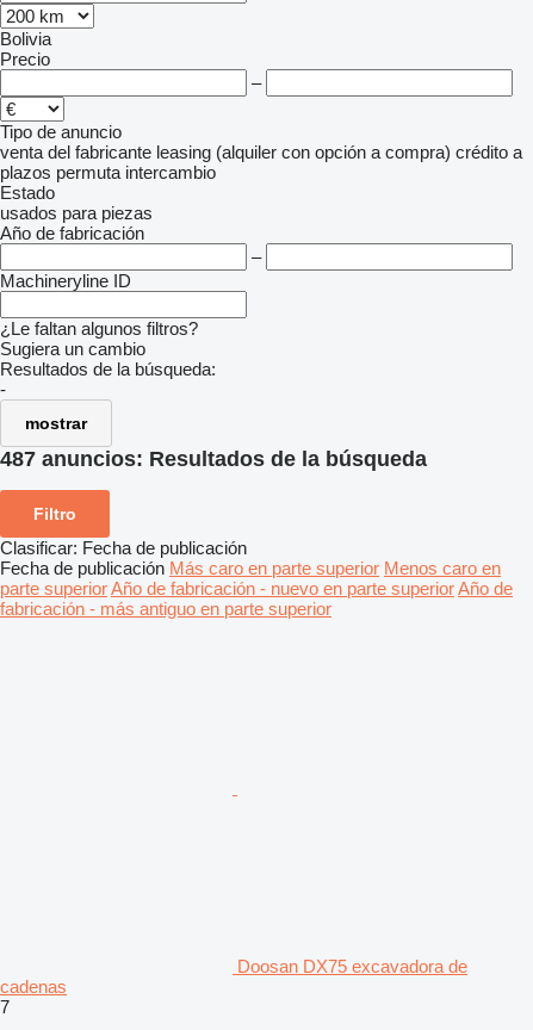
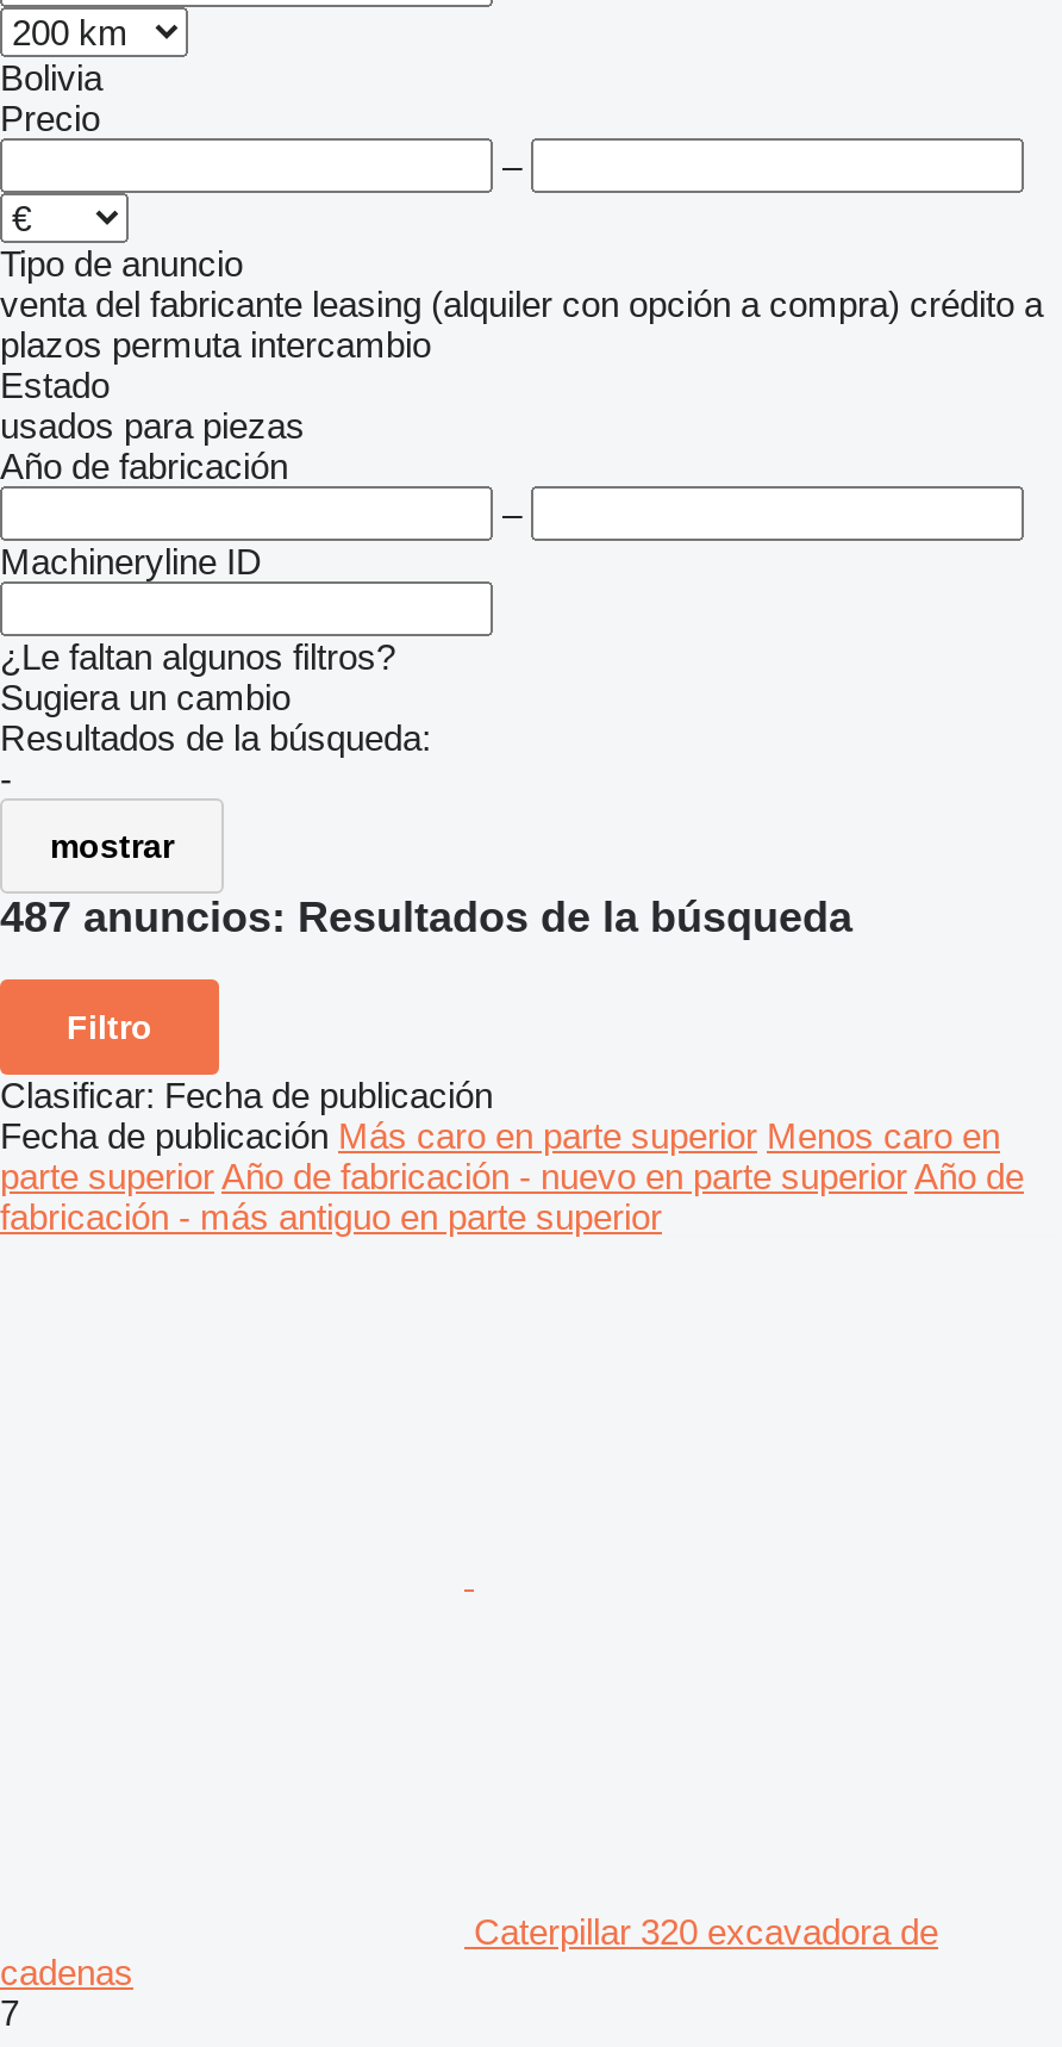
- Doosan DX75 excavadora de
+ Caterpillar 320 excavadora de
